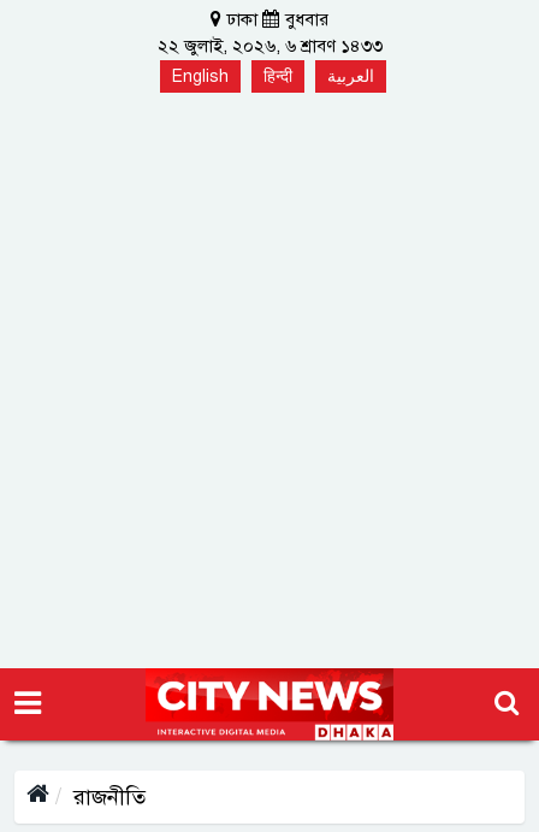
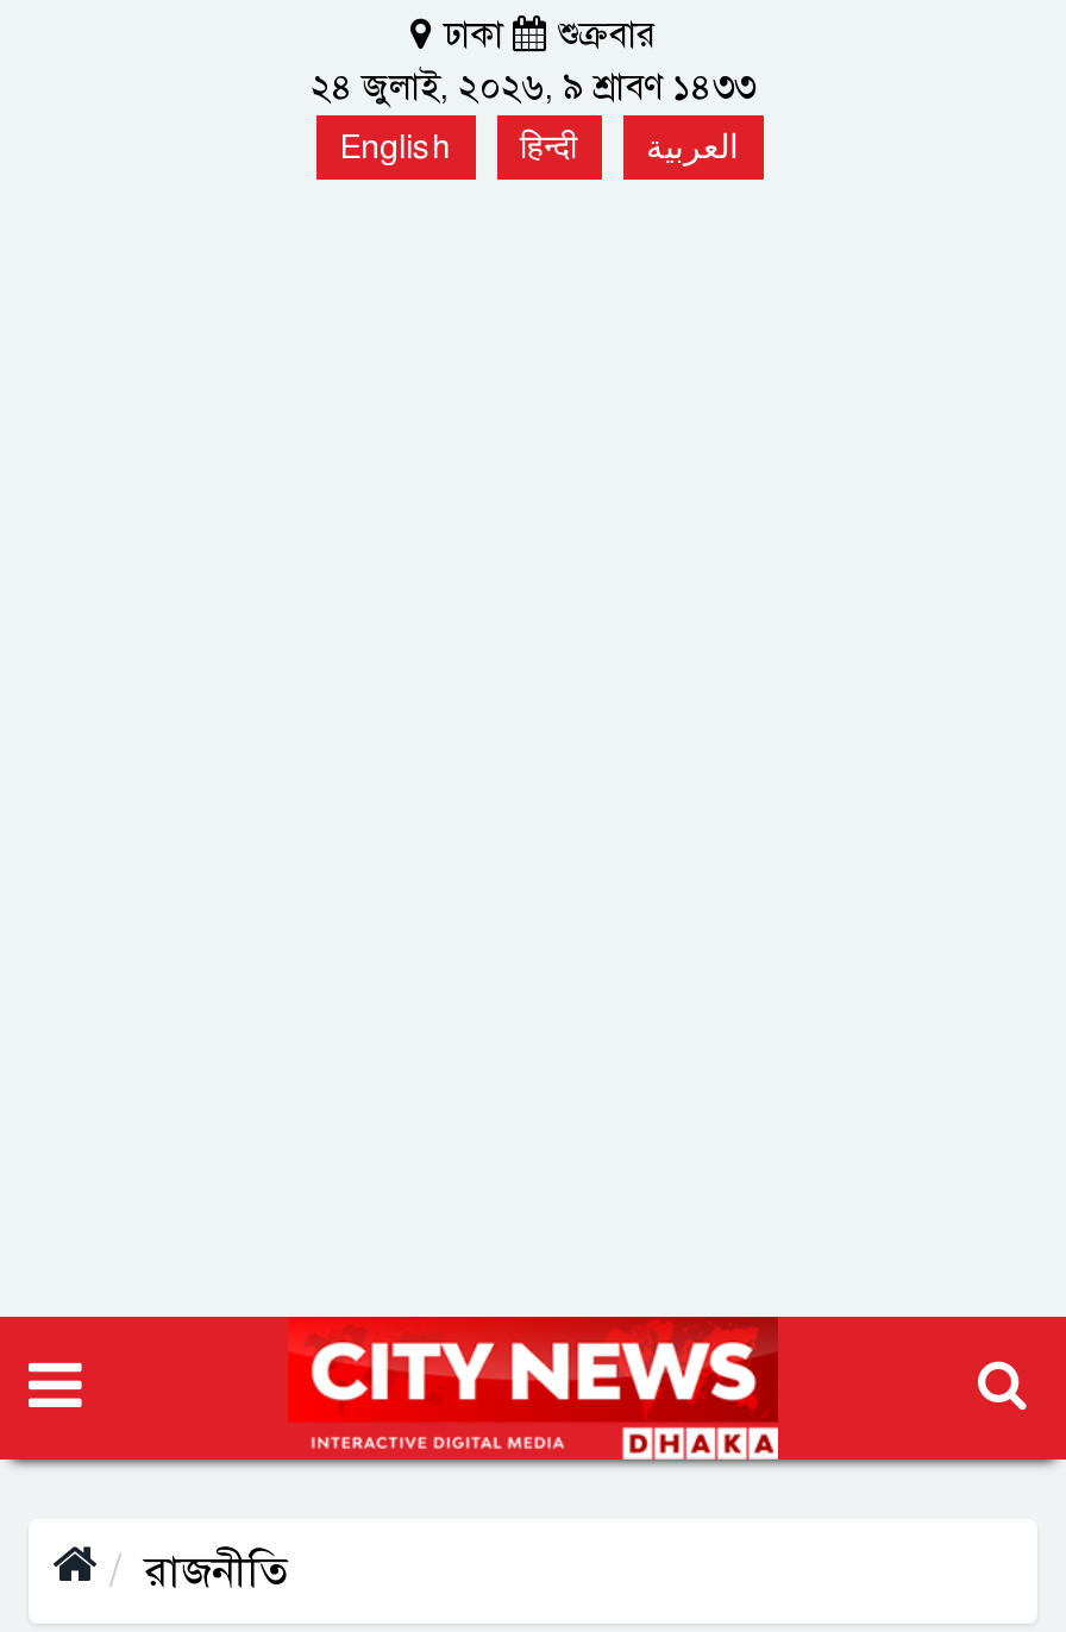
- বুধবার
- ২২ জুলাই, ২০২৬, ৬ শ্রাবণ ১৪৩৩
+ শুক্রবার
+ ২৪ জুলাই, ২০২৬, ৯ শ্রাবণ ১৪৩৩
